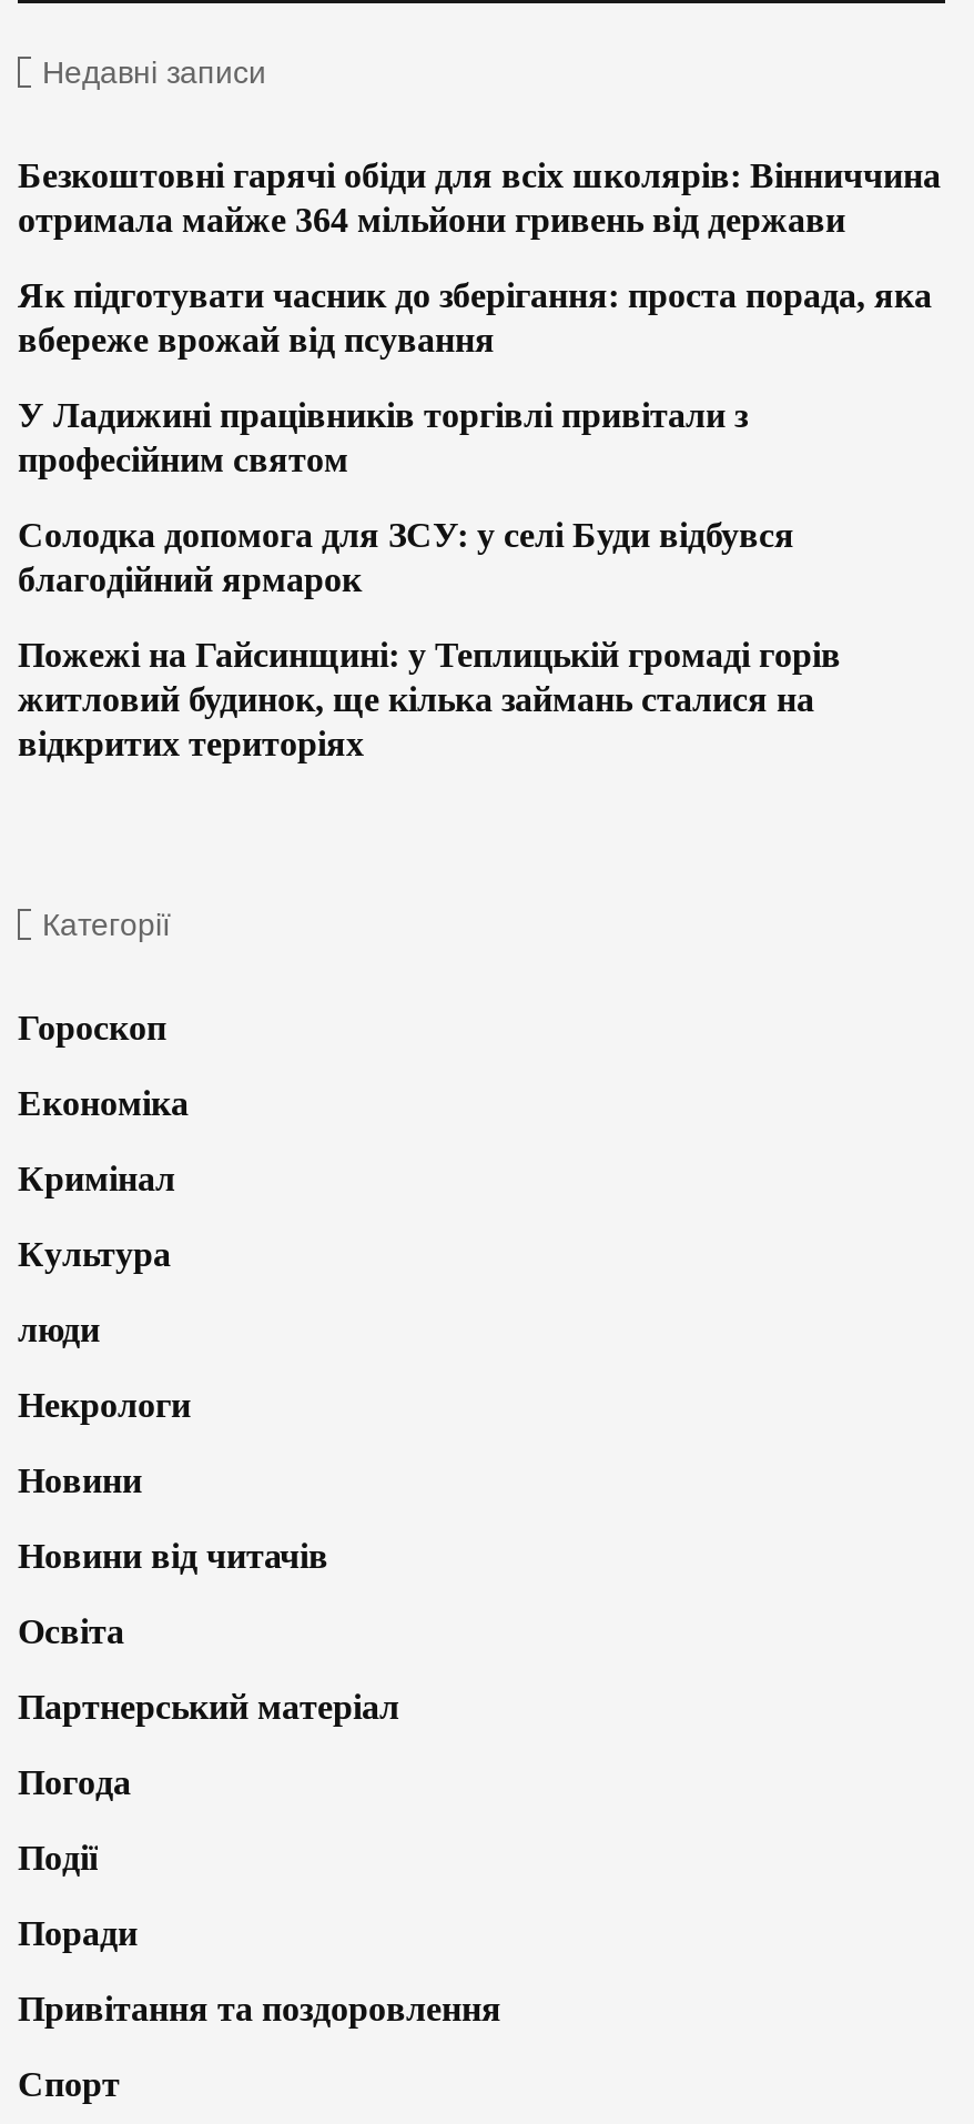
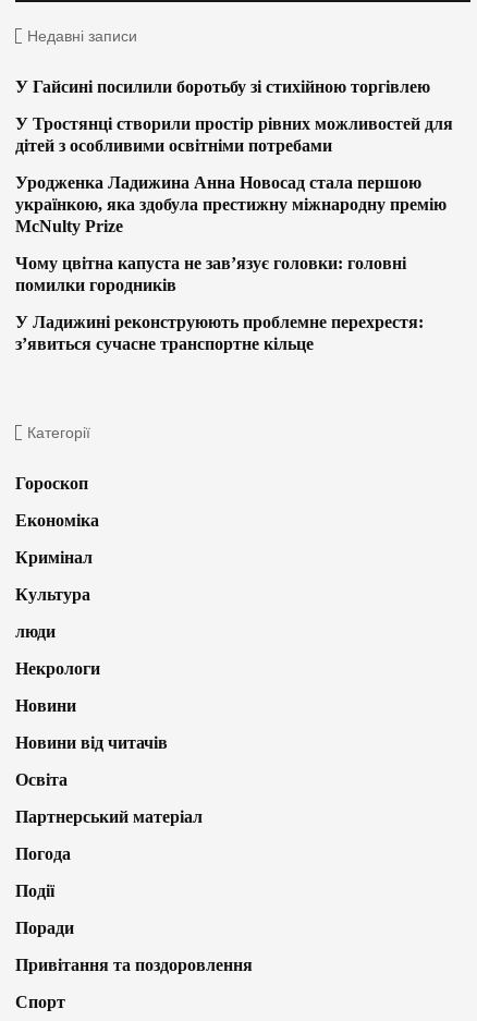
- Безкоштовні гарячі обіди для всіх школярів: Вінниччина
- отримала майже 364 мільйони гривень від держави
+ У Гайсині посилили боротьбу зі стихійною торгівлею

- Як підготувати часник до зберігання: проста порада, яка
- вбереже врожай від псування
+ У Тростянці створили простір рівних можливостей для
+ дітей з особливими освітніми потребами

- У Ладижині працівників торгівлі привітали з
- професійним святом
+ Уродженка Ладижина Анна Новосад стала першою
+ українкою, яка здобула престижну міжнародну премію
+ McNulty Prize

- Солодка допомога для ЗСУ: у селі Буди відбувся
- благодійний ярмарок
+ Чому цвітна капуста не зав’язує головки: головні
+ помилки городників

- Пожежі на Гайсинщині: у Теплицькій громаді горів
- житловий будинок, ще кілька займань сталися на
- відкритих територіях
+ У Ладижині реконструюють проблемне перехрестя:
+ з’явиться сучасне транспортне кільце
